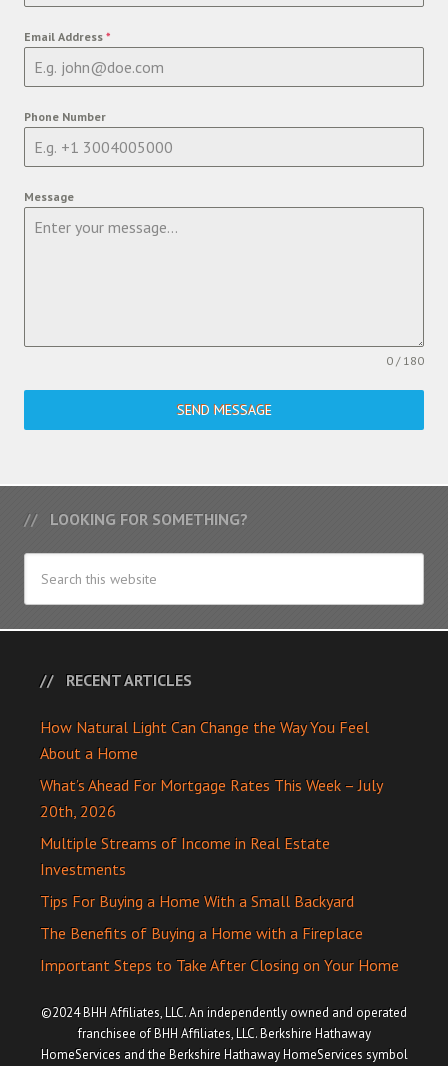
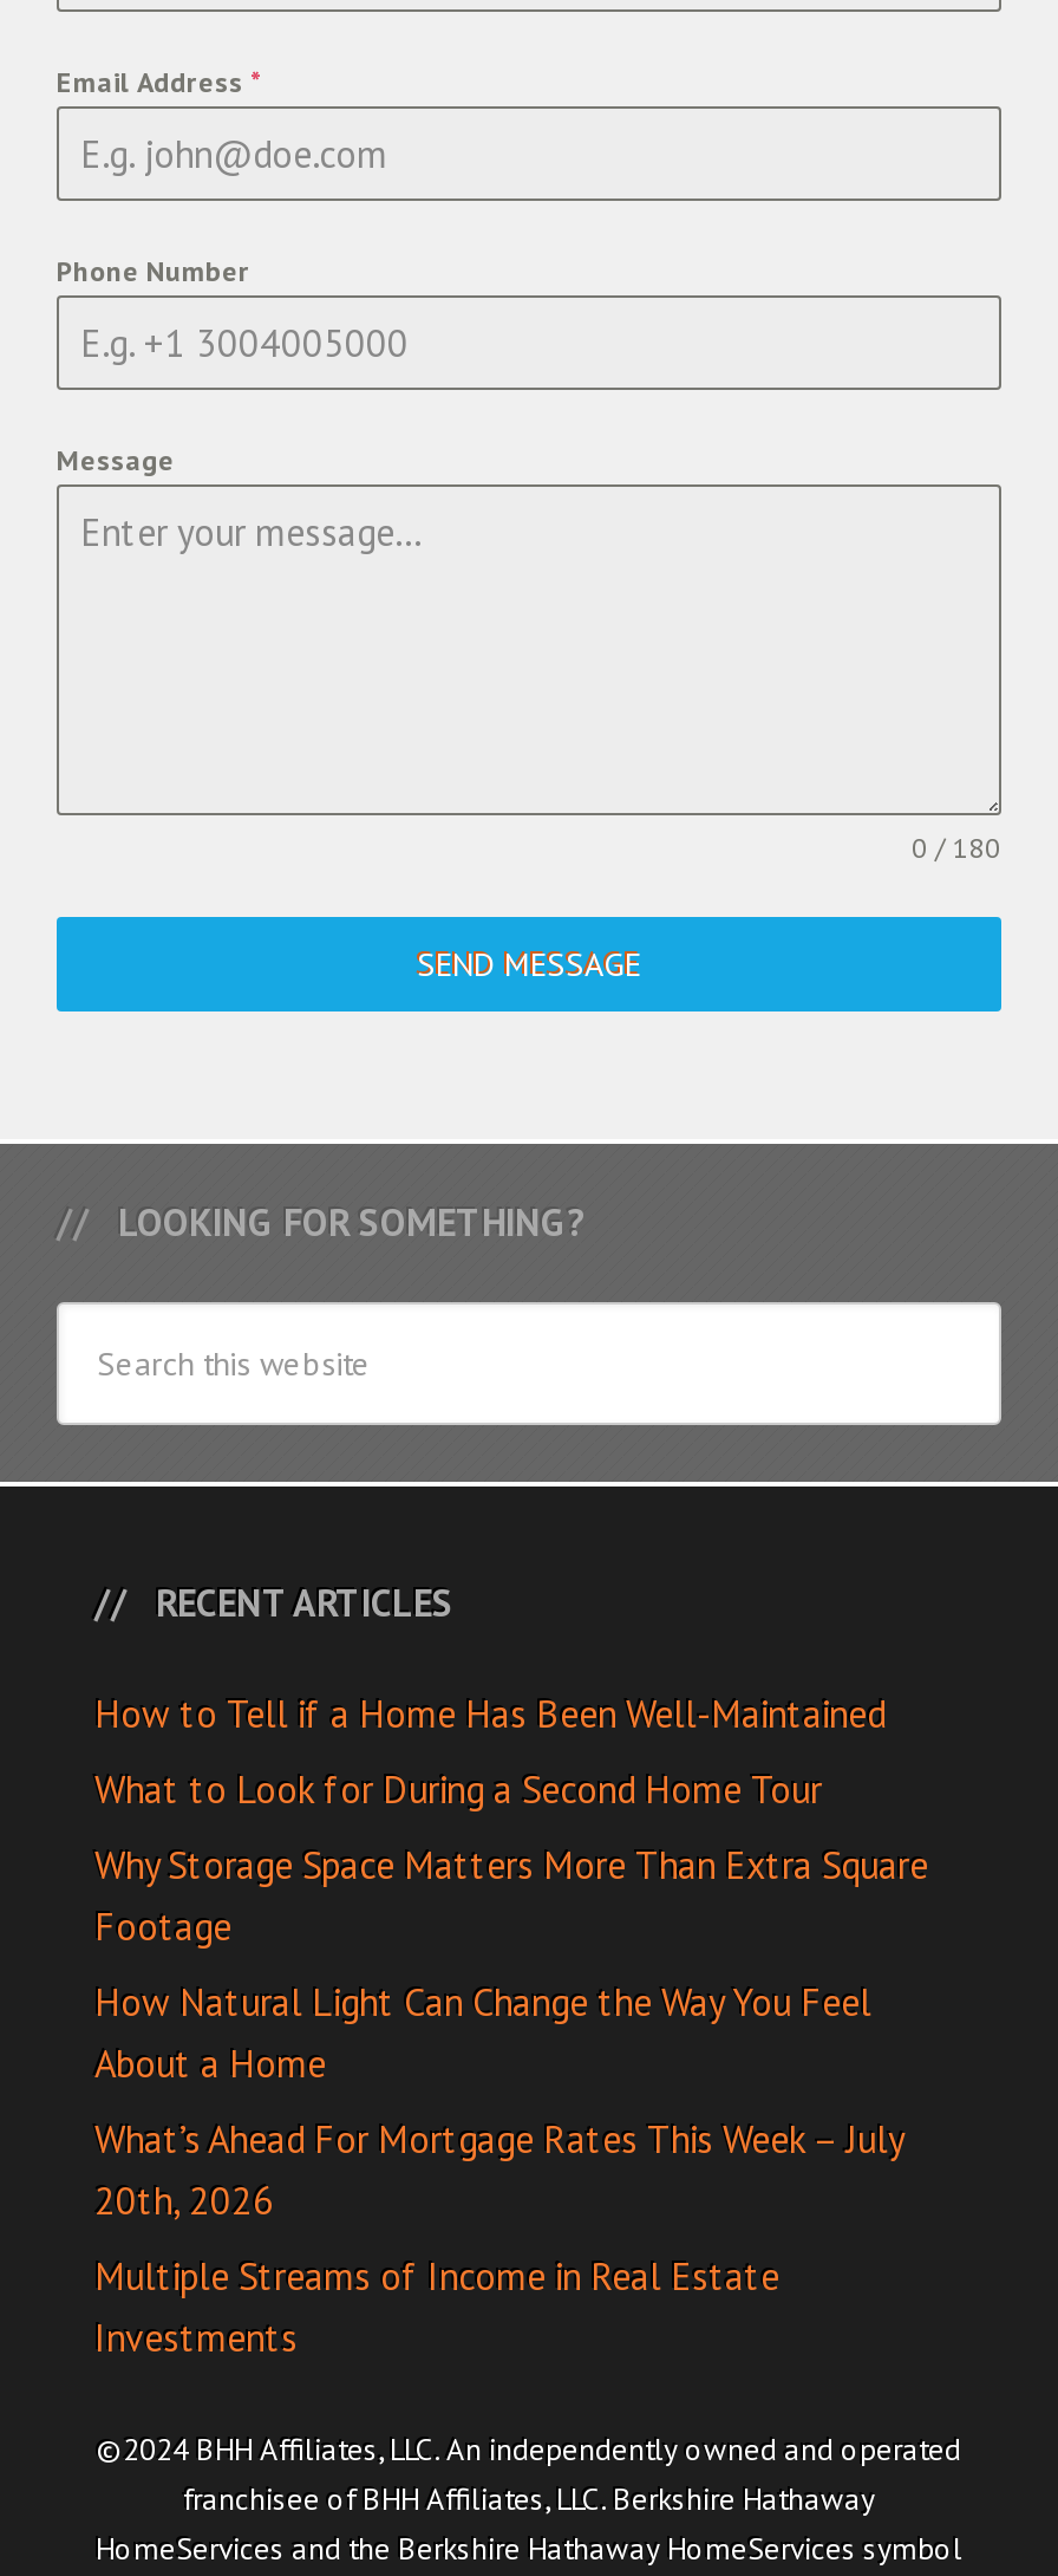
+ How to Tell if a Home Has Been Well-Maintained
+ What to Look for During a Second Home Tour
+ Why Storage Space Matters More Than Extra Square
+ Footage

moved down: How Natural Light Can Change the Way You Feel | About a Home | What’s Ahead For Mortgage Rates This Week – July | 20th, 2026 | Multiple Streams of Income in Real Estate | Investments

- Tips For Buying a Home With a Small Backyard
- The Benefits of Buying a Home with a Fireplace
- Important Steps to Take After Closing on Your Home
